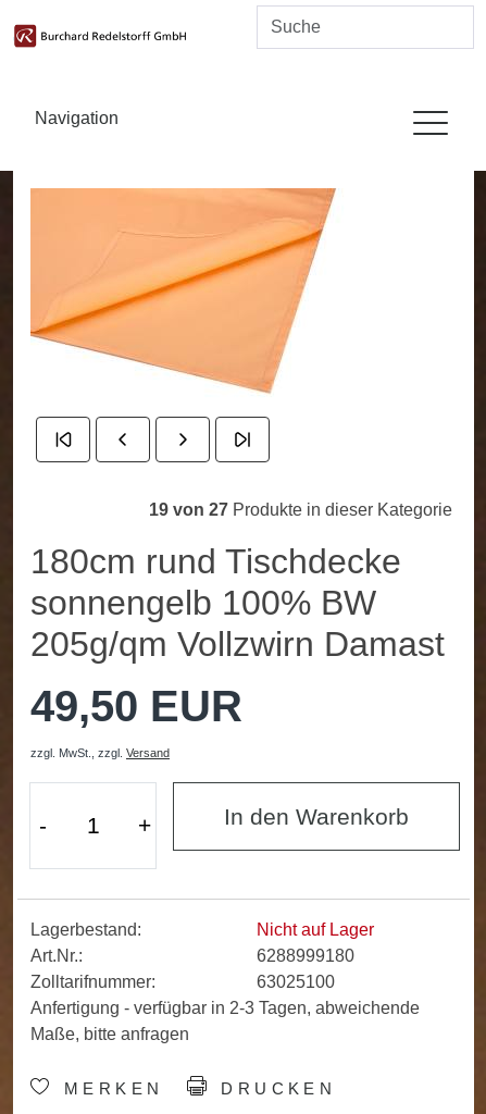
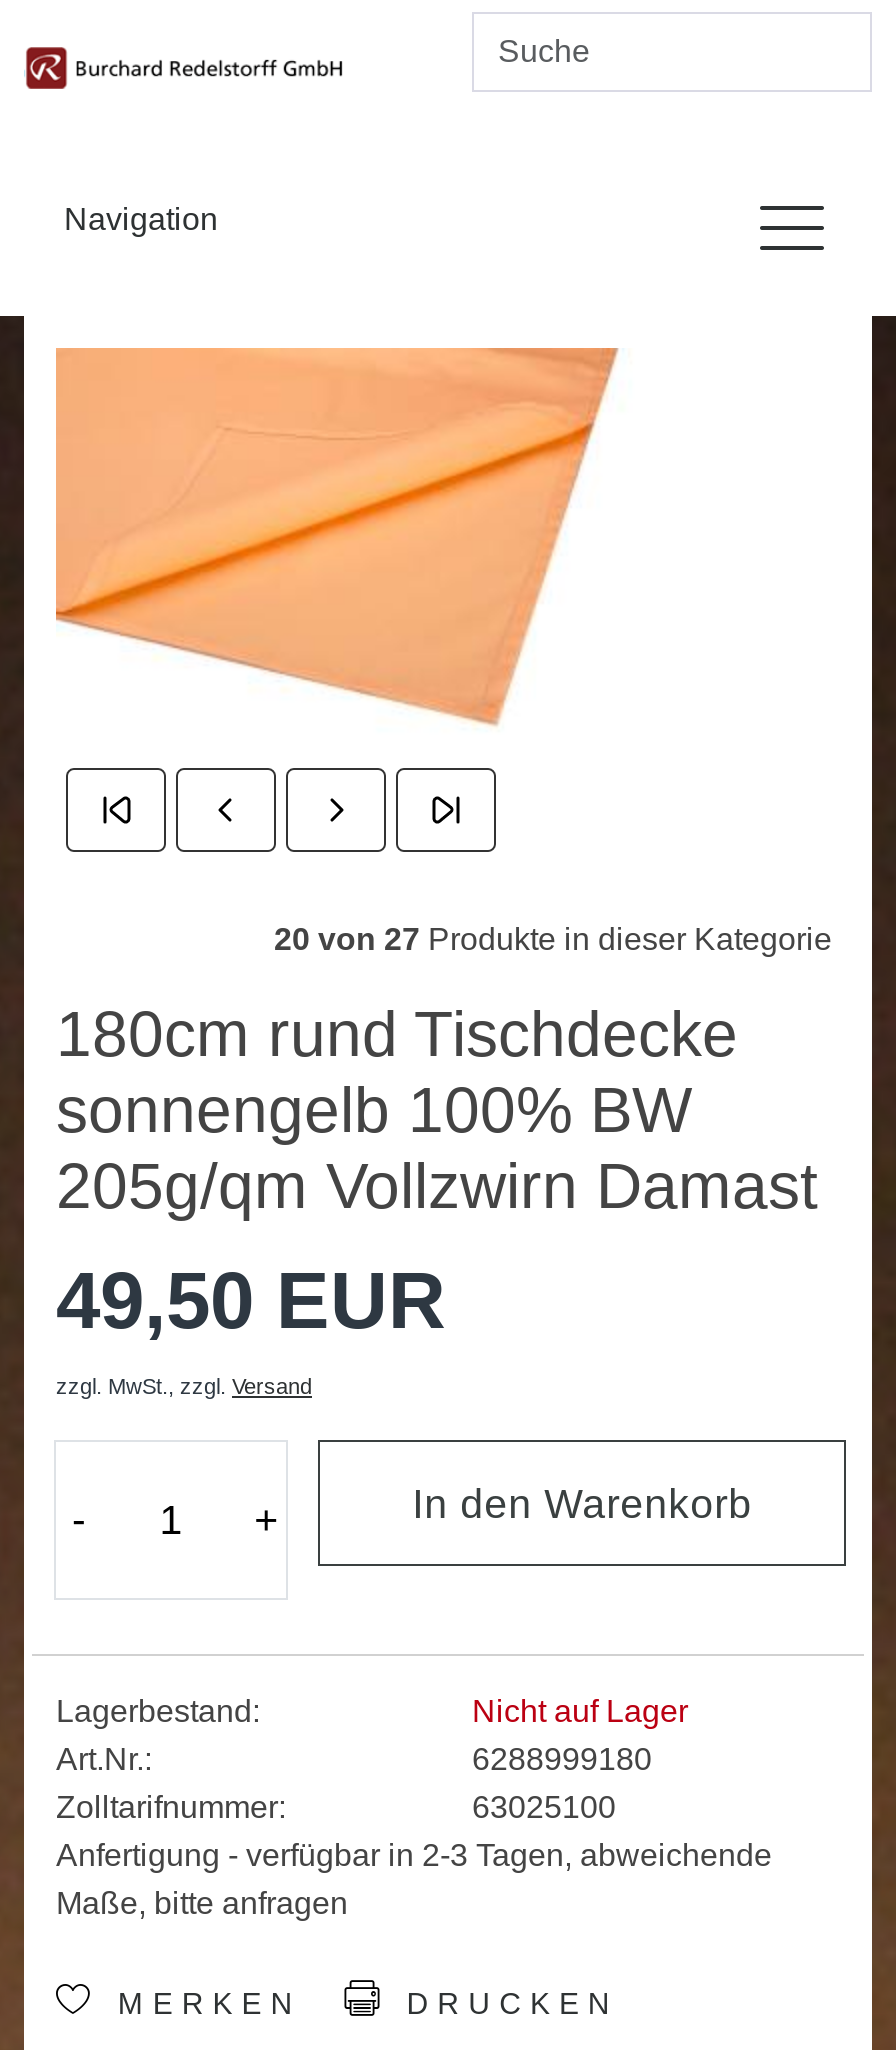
- 19 von 27 Produkte in dieser Kategorie
+ 20 von 27 Produkte in dieser Kategorie
